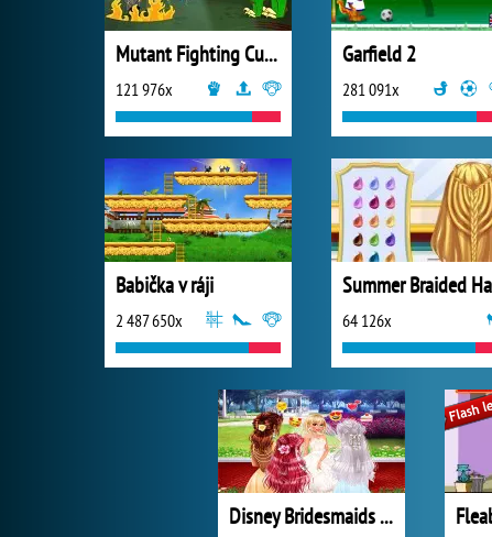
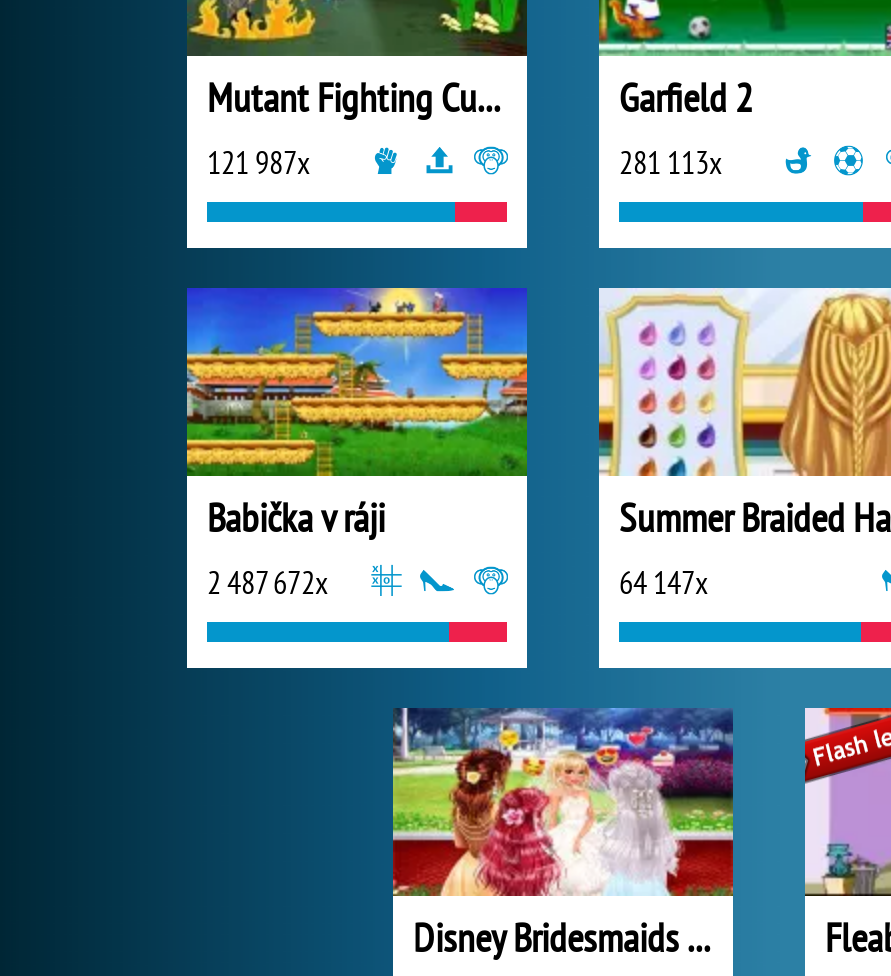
- 121 976x
+ 121 987x

- 281 091x
+ 281 113x

- 2 487 650x
- 64 126x
+ 2 487 672x
+ 64 147x
